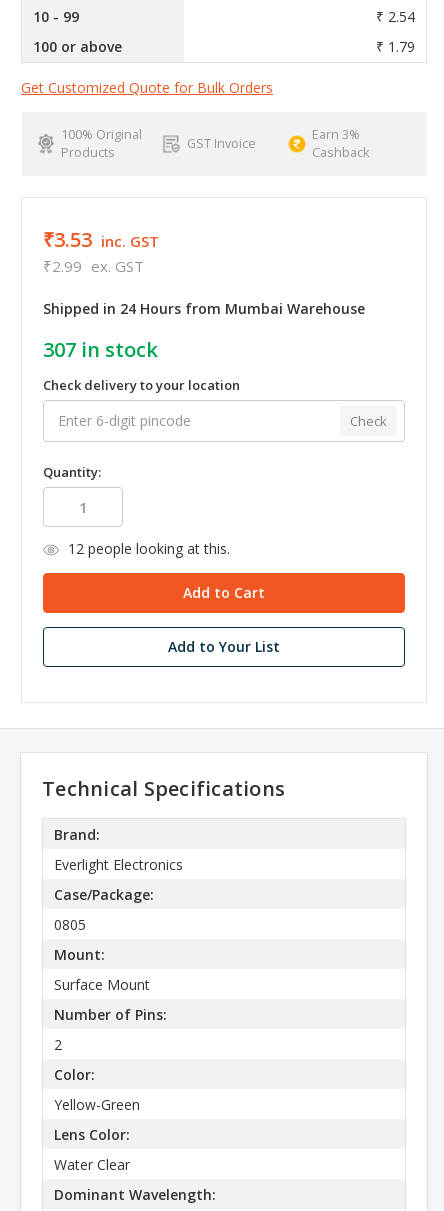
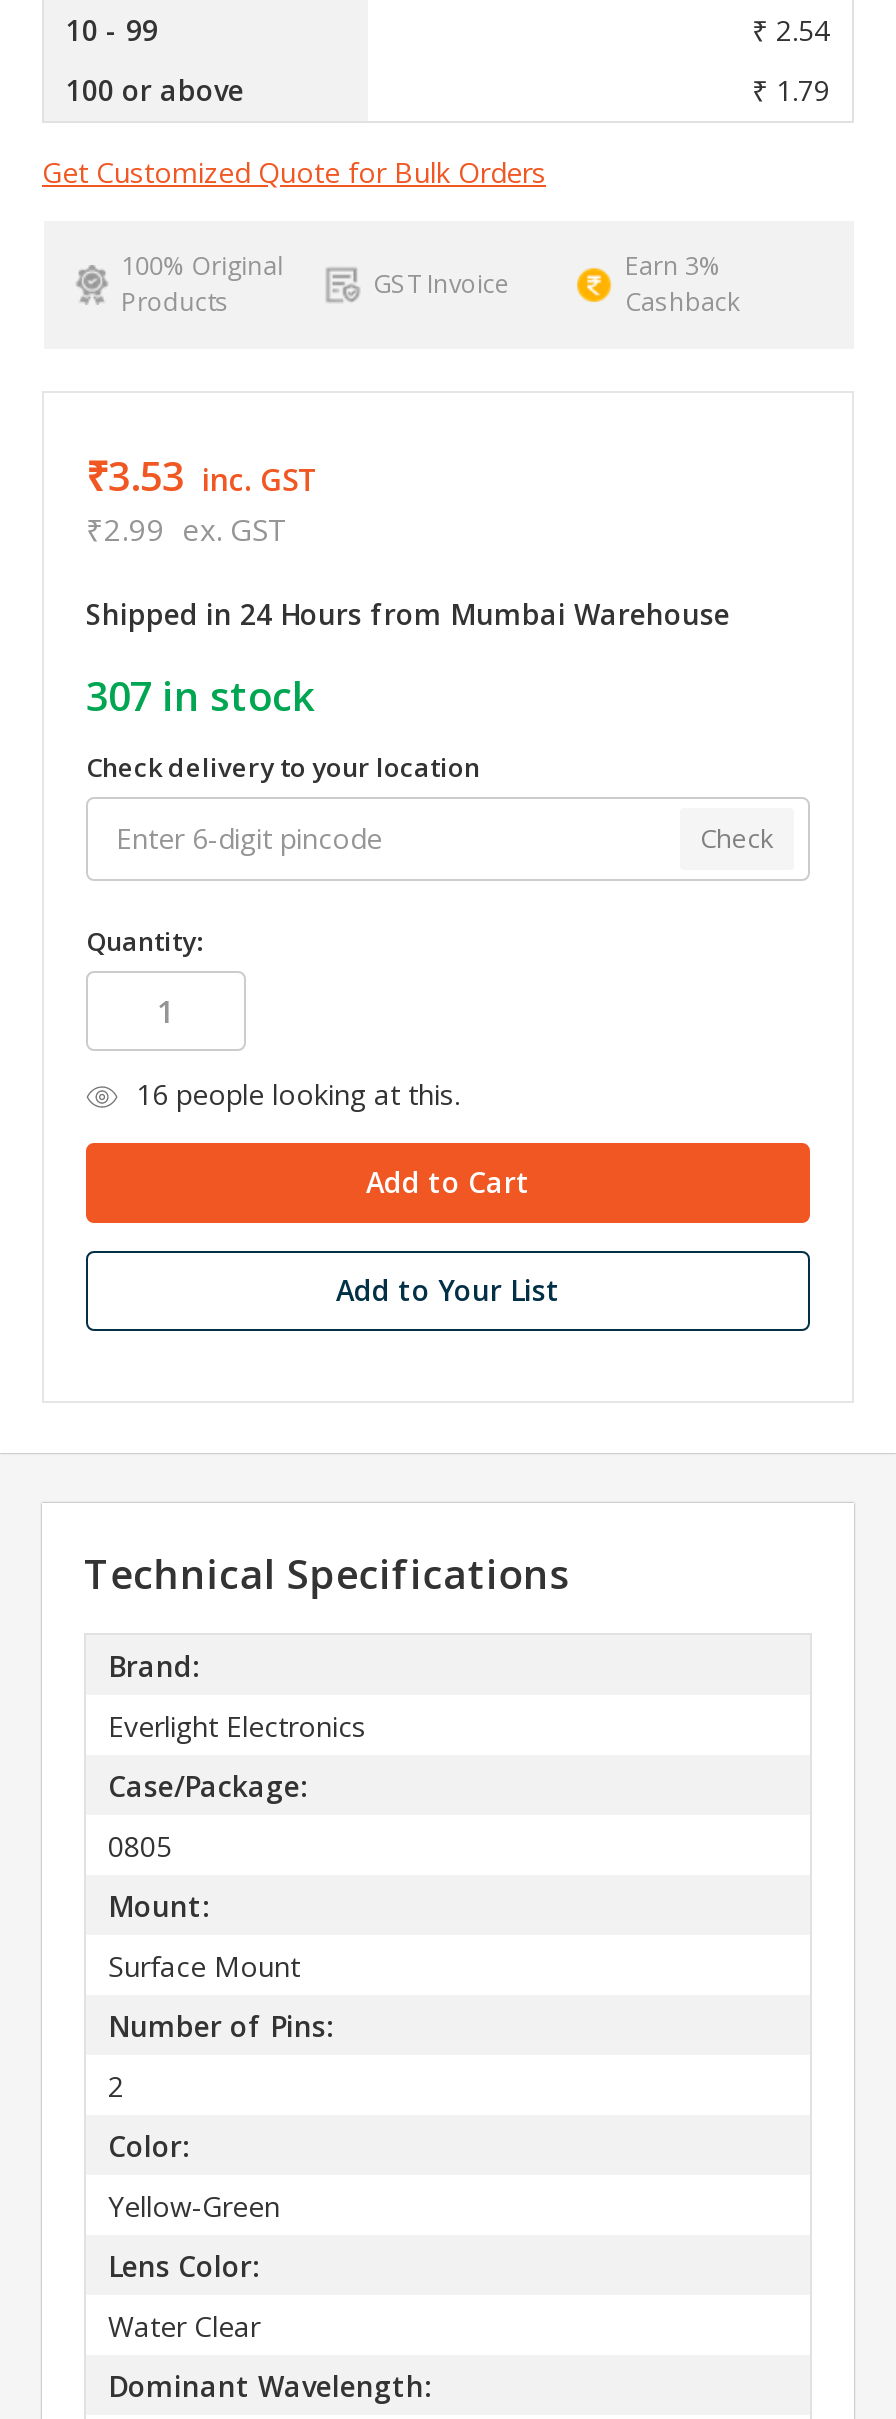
- 12 people looking at this.
+ 16 people looking at this.
